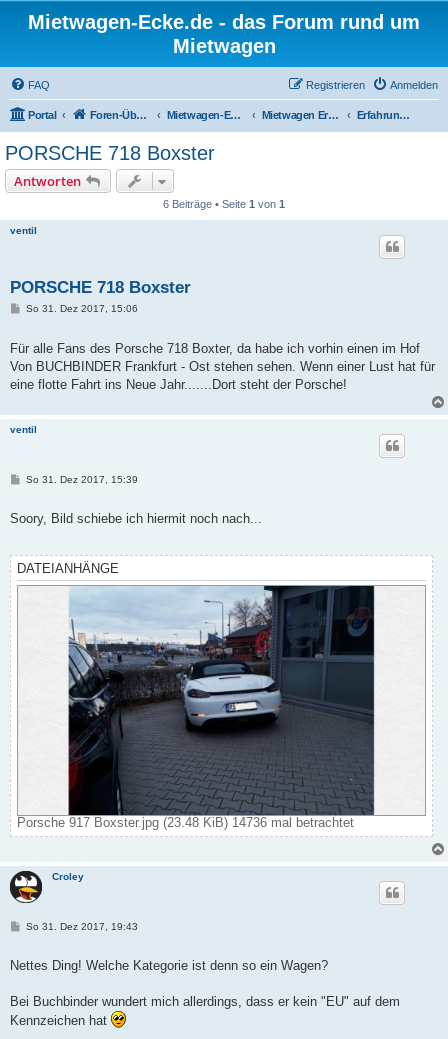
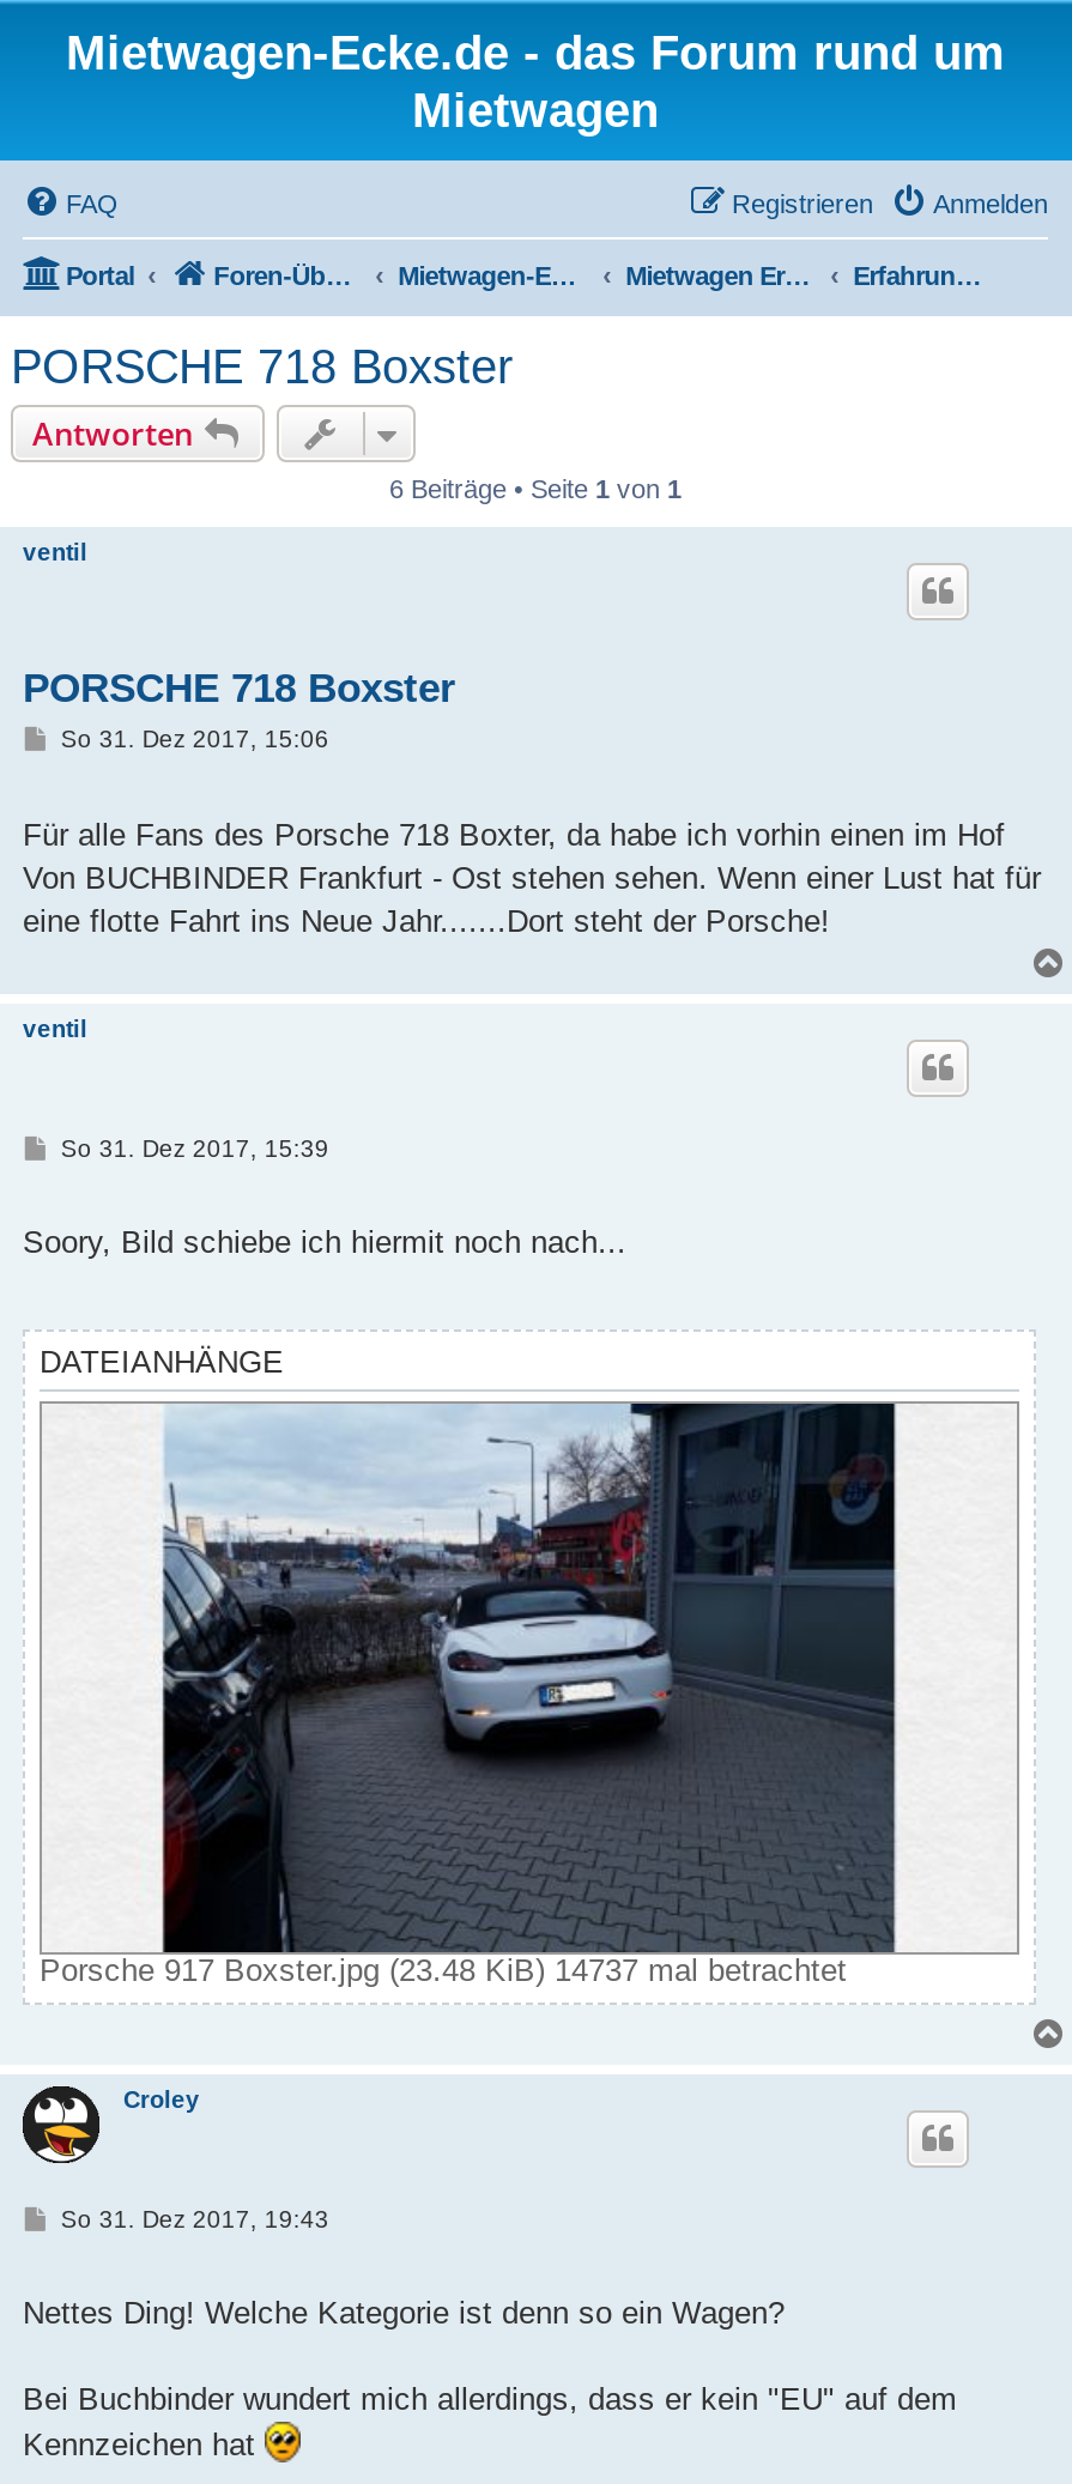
- Porsche 917 Boxster.jpg (23.48 KiB) 14736 mal betrachtet
+ Porsche 917 Boxster.jpg (23.48 KiB) 14737 mal betrachtet
